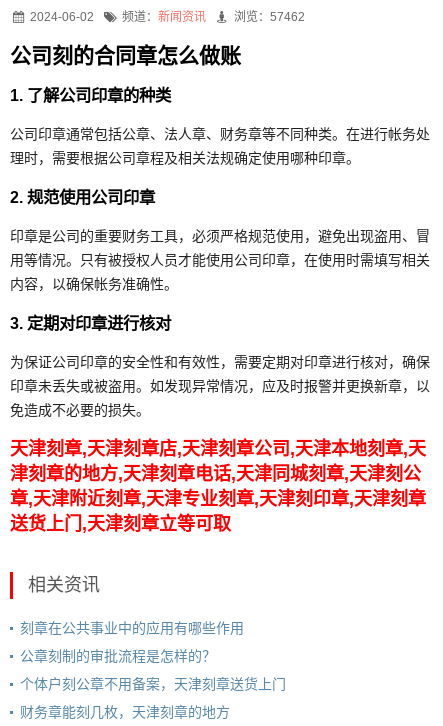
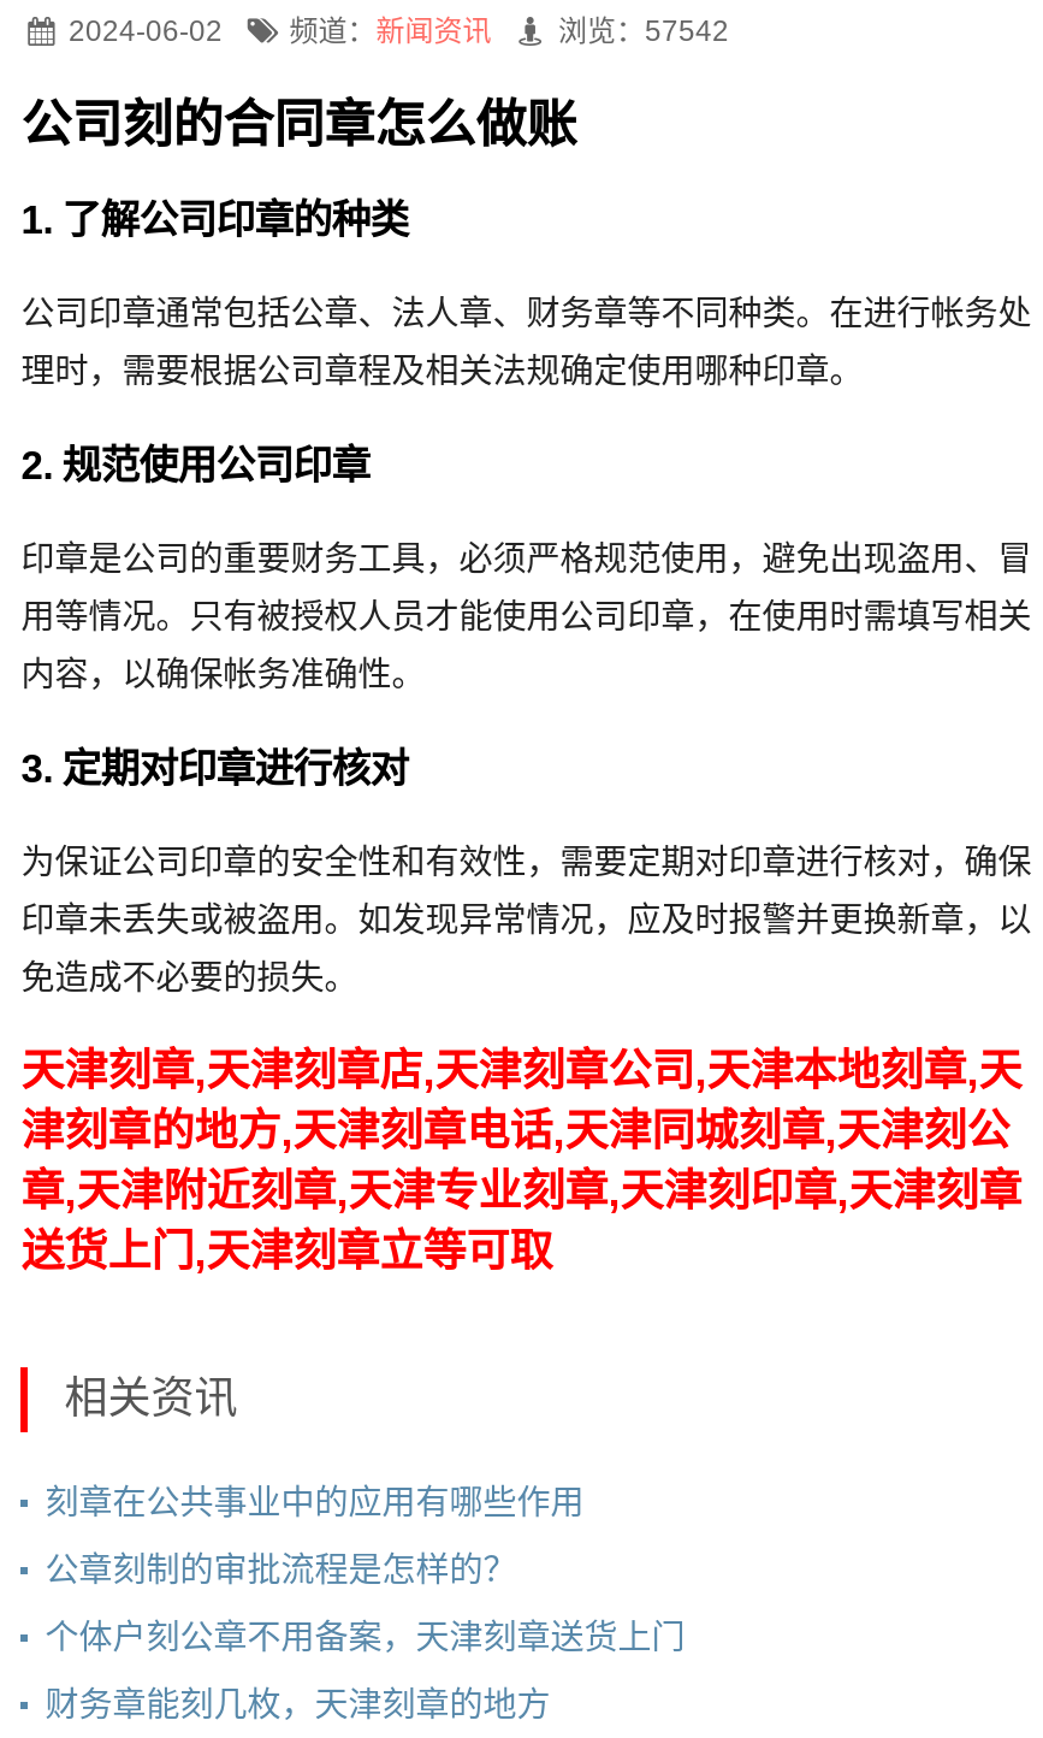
- 2024-06-02 频道：新闻资讯 浏览：57462
+ 2024-06-02 频道：新闻资讯 浏览：57542
